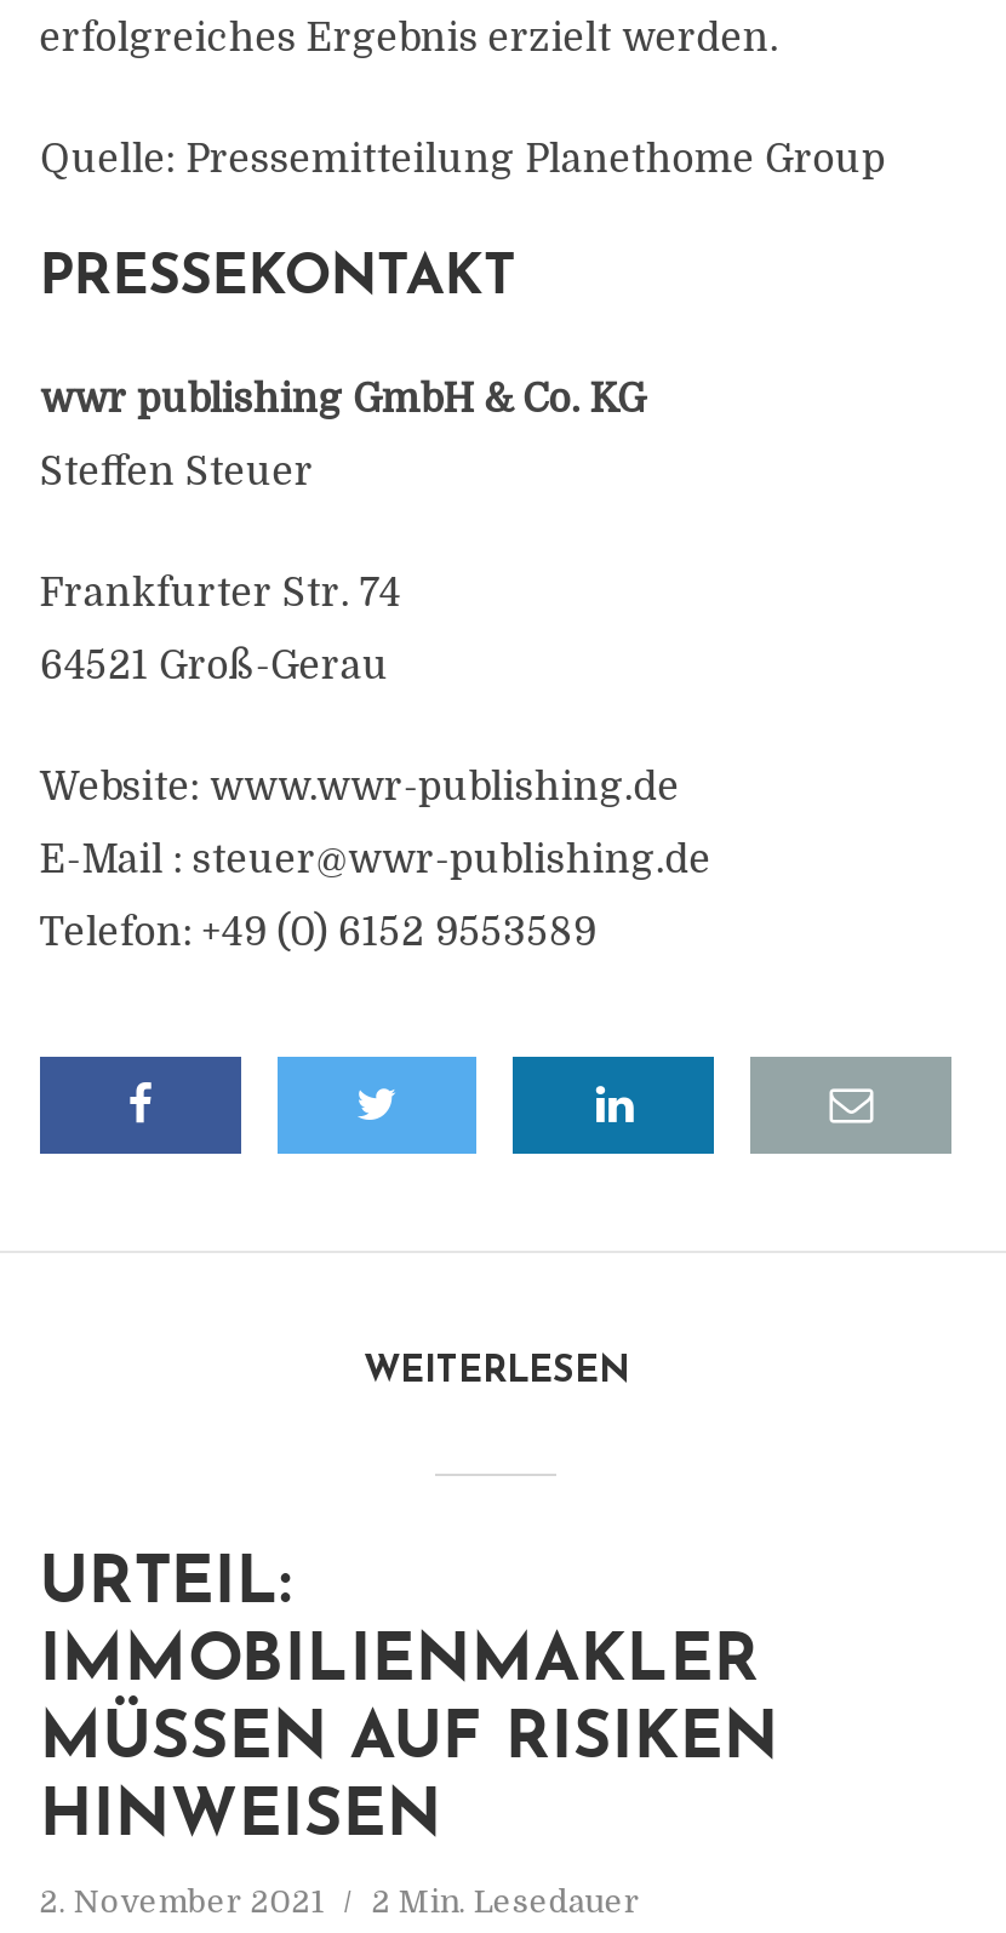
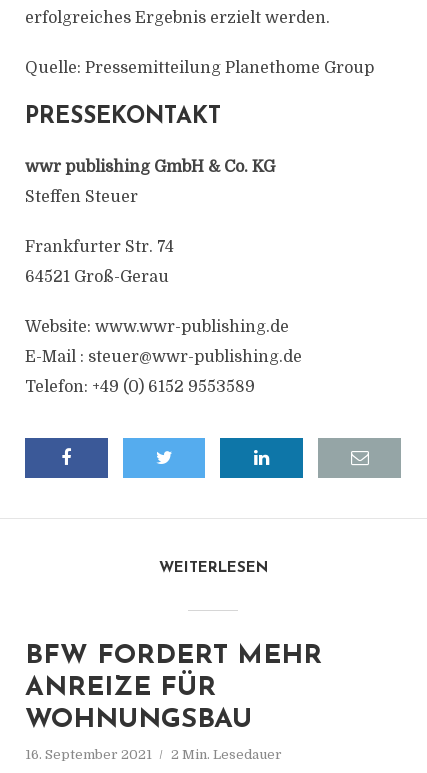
- URTEIL:
- IMMOBILIENMAKLER
- MÜSSEN AUF RISIKEN
- HINWEISEN
+ BFW FORDERT MEHR
+ ANREIZE FÜR
+ WOHNUNGSBAU

- 2. November 2021 2 Min. Lesedauer
+ 16. September 2021 2 Min. Lesedauer
